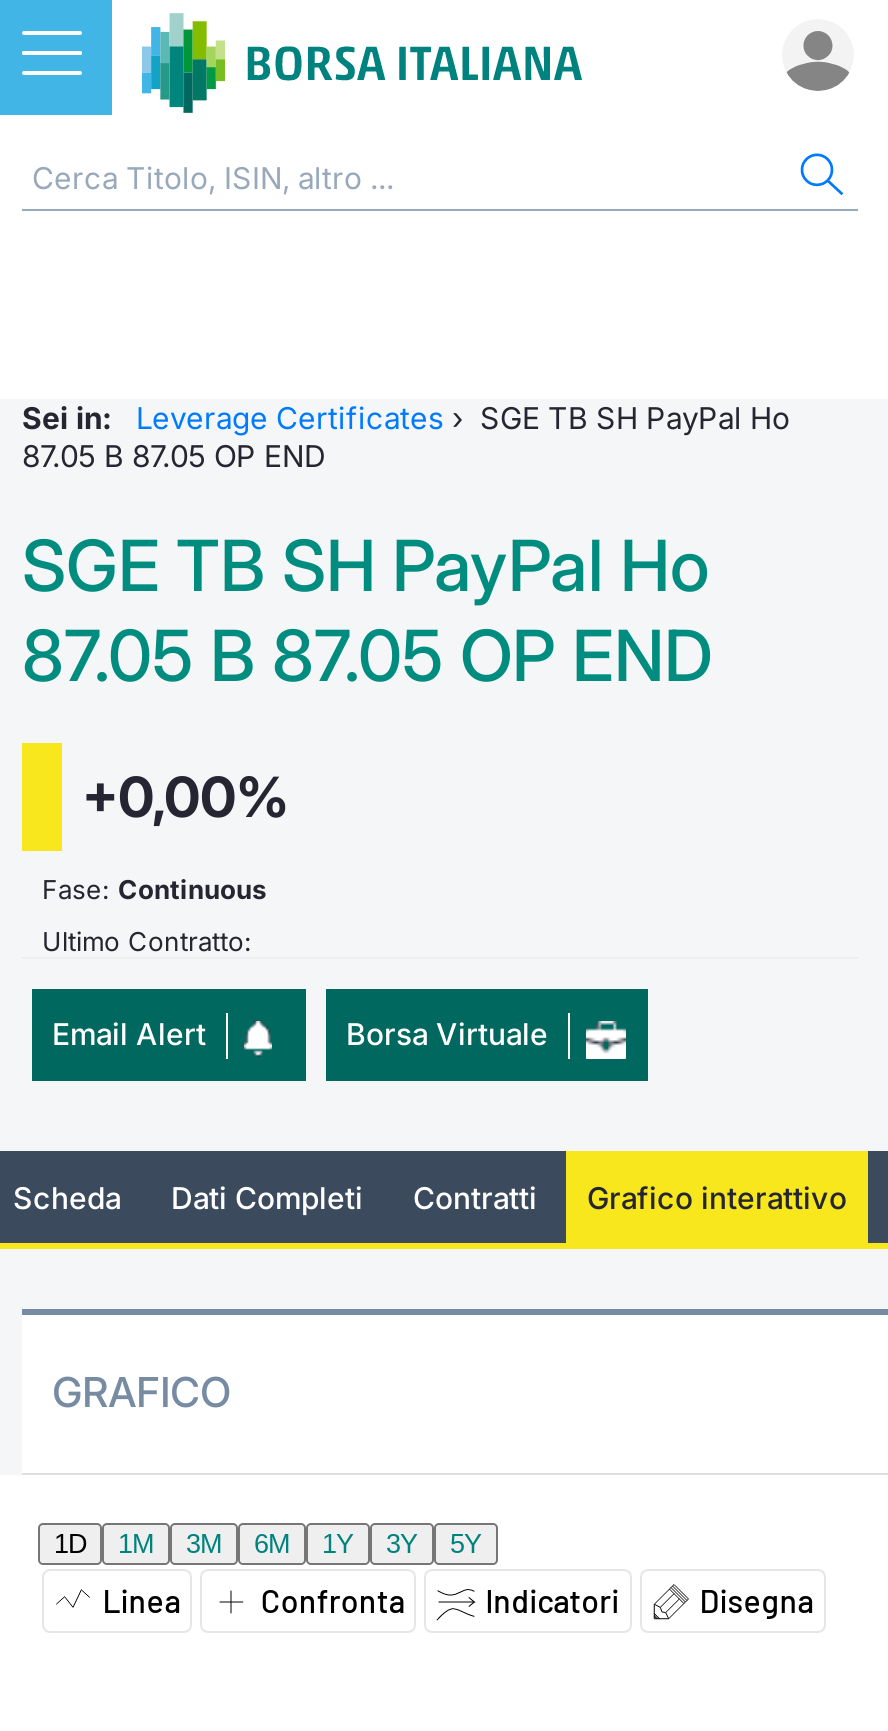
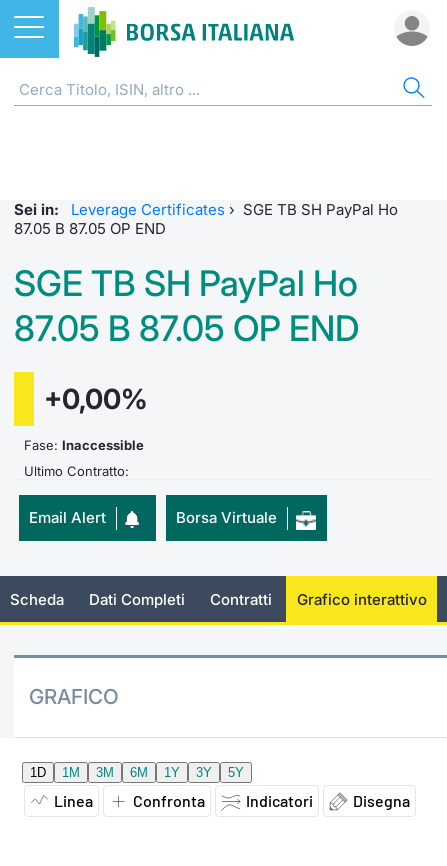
- Fase: Continuous
+ Fase: Inaccessible
